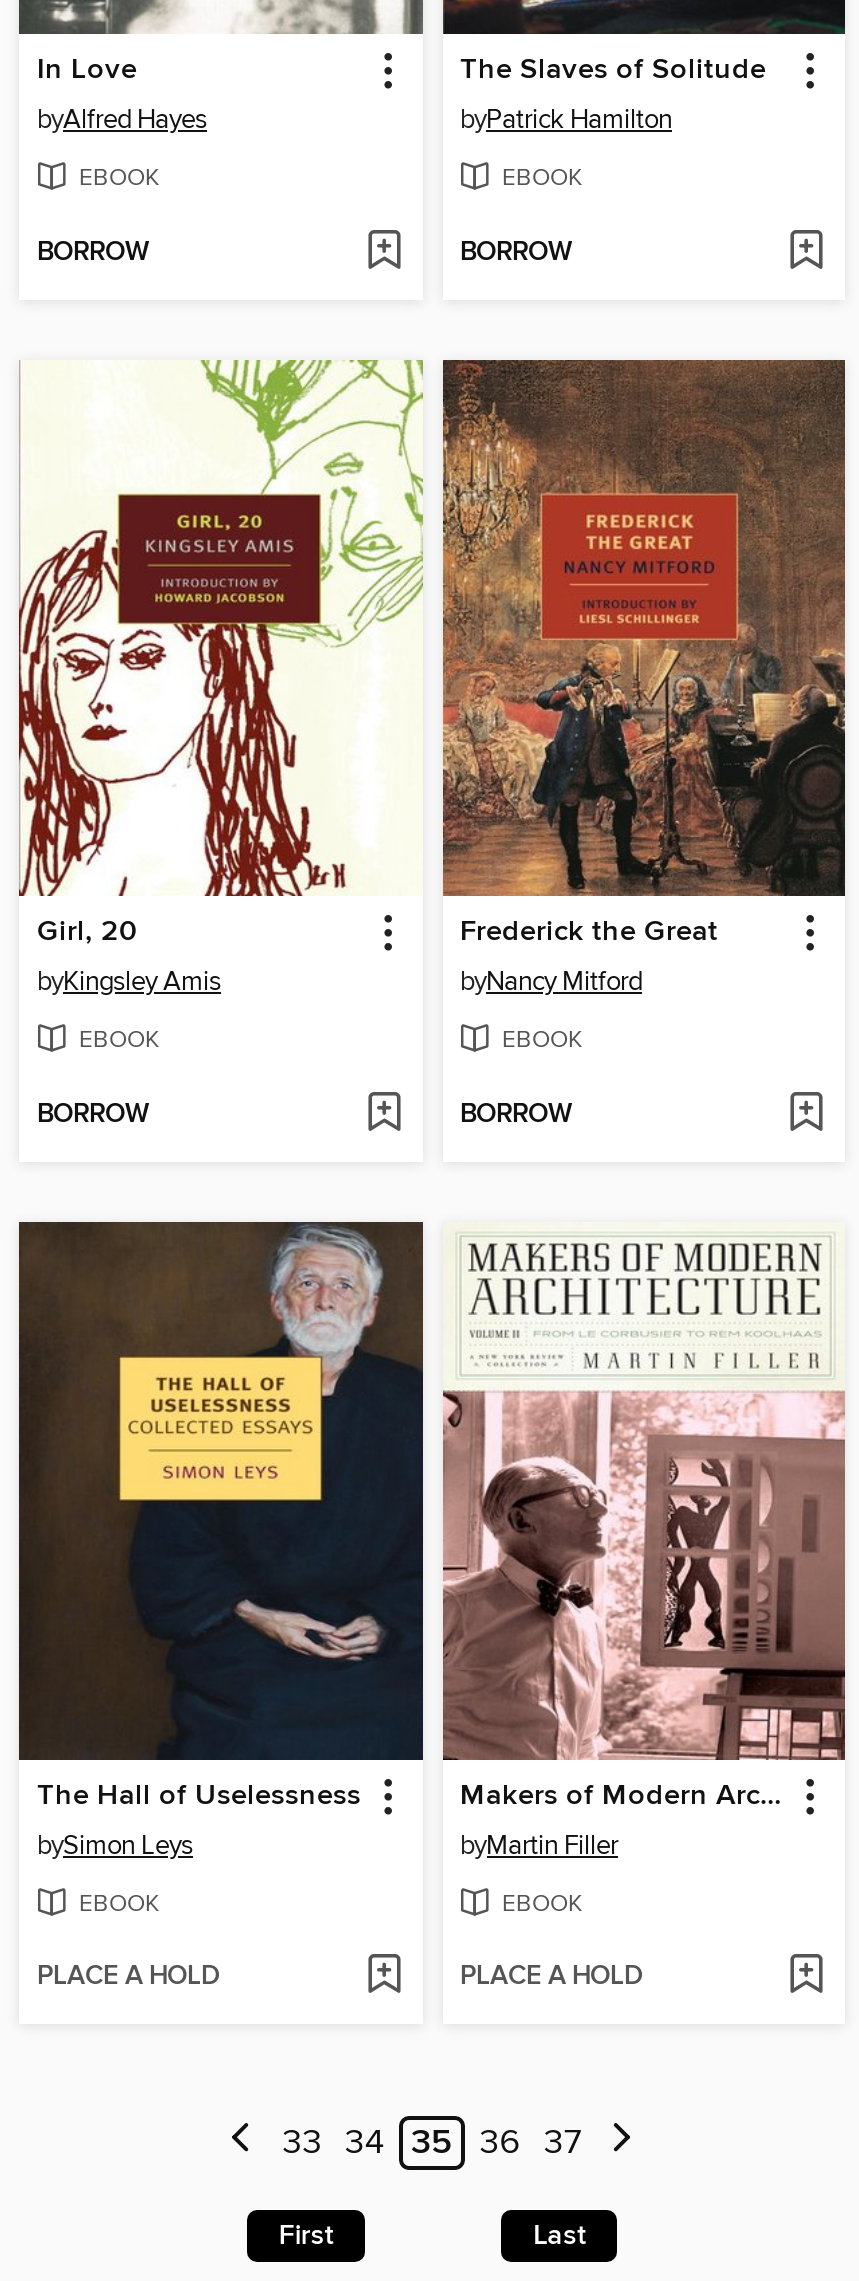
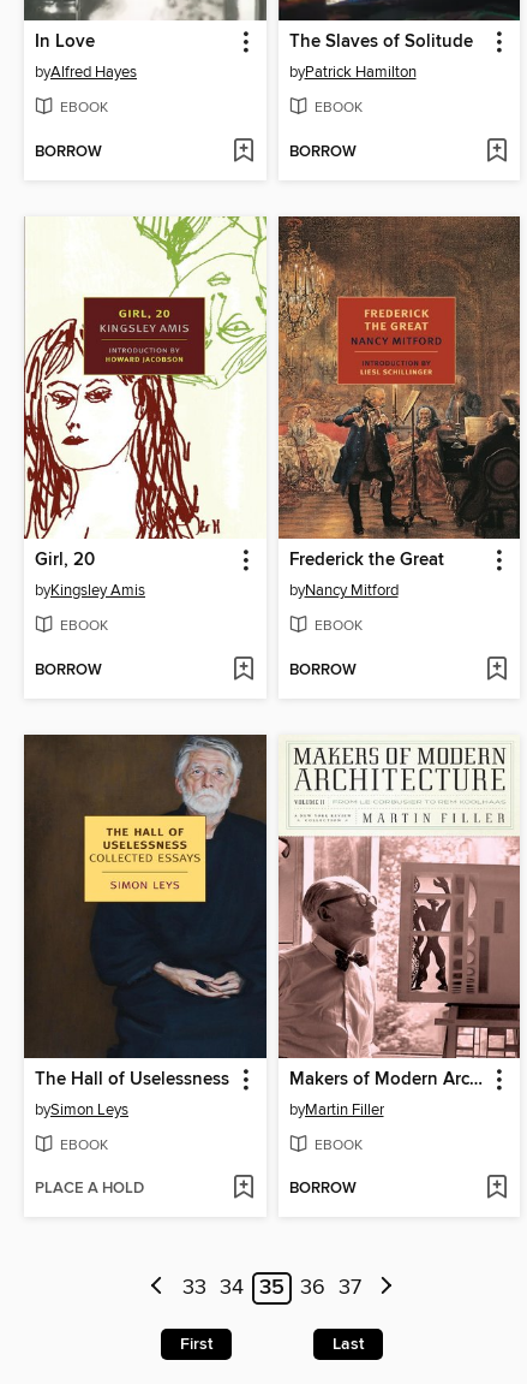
- PLACE A HOLD
+ BORROW
